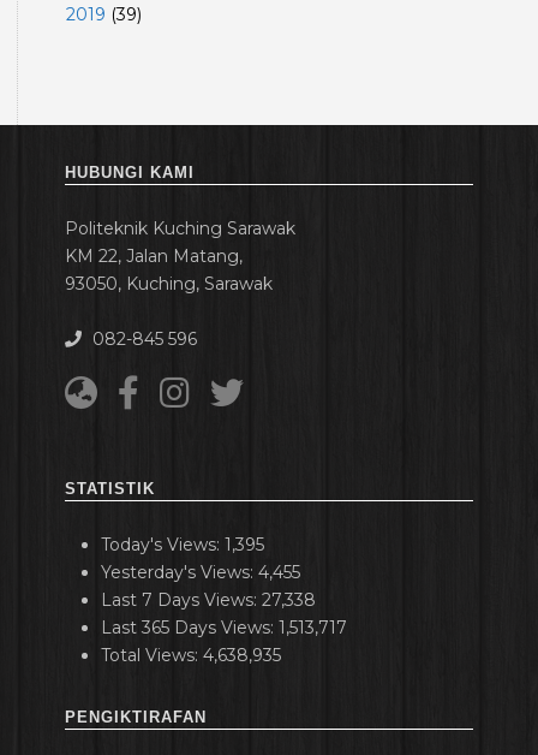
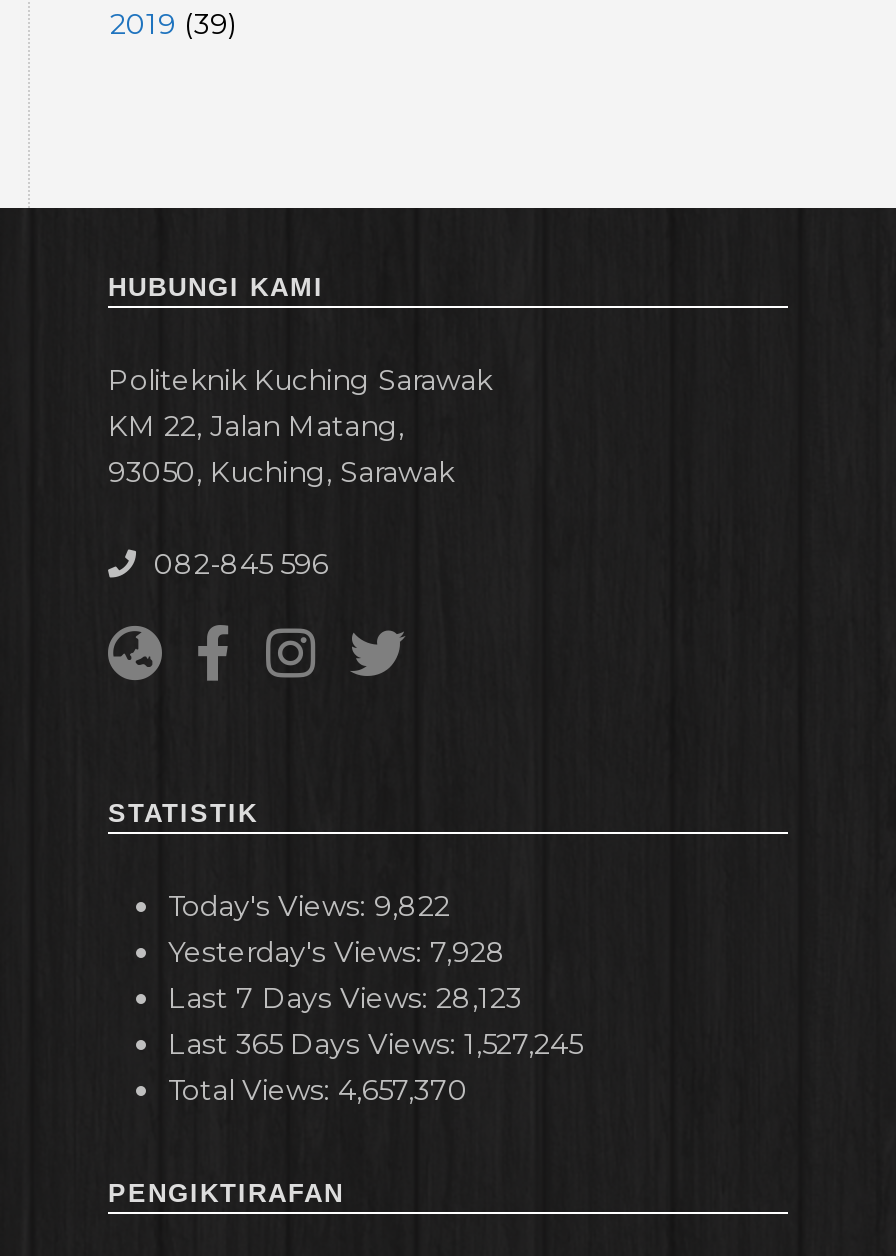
- Today's Views: 1,395
+ Today's Views: 9,822

- Yesterday's Views: 4,455
+ Yesterday's Views: 7,928

- Last 7 Days Views: 27,338
+ Last 7 Days Views: 28,123

- Last 365 Days Views: 1,513,717
+ Last 365 Days Views: 1,527,245

- Total Views: 4,638,935
+ Total Views: 4,657,370
